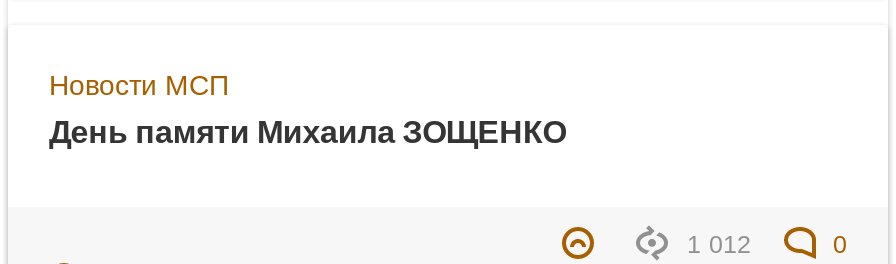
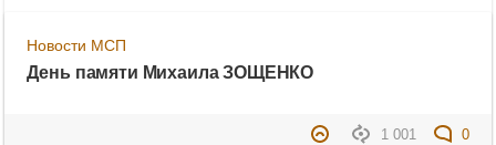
- 1 012
+ 1 001
